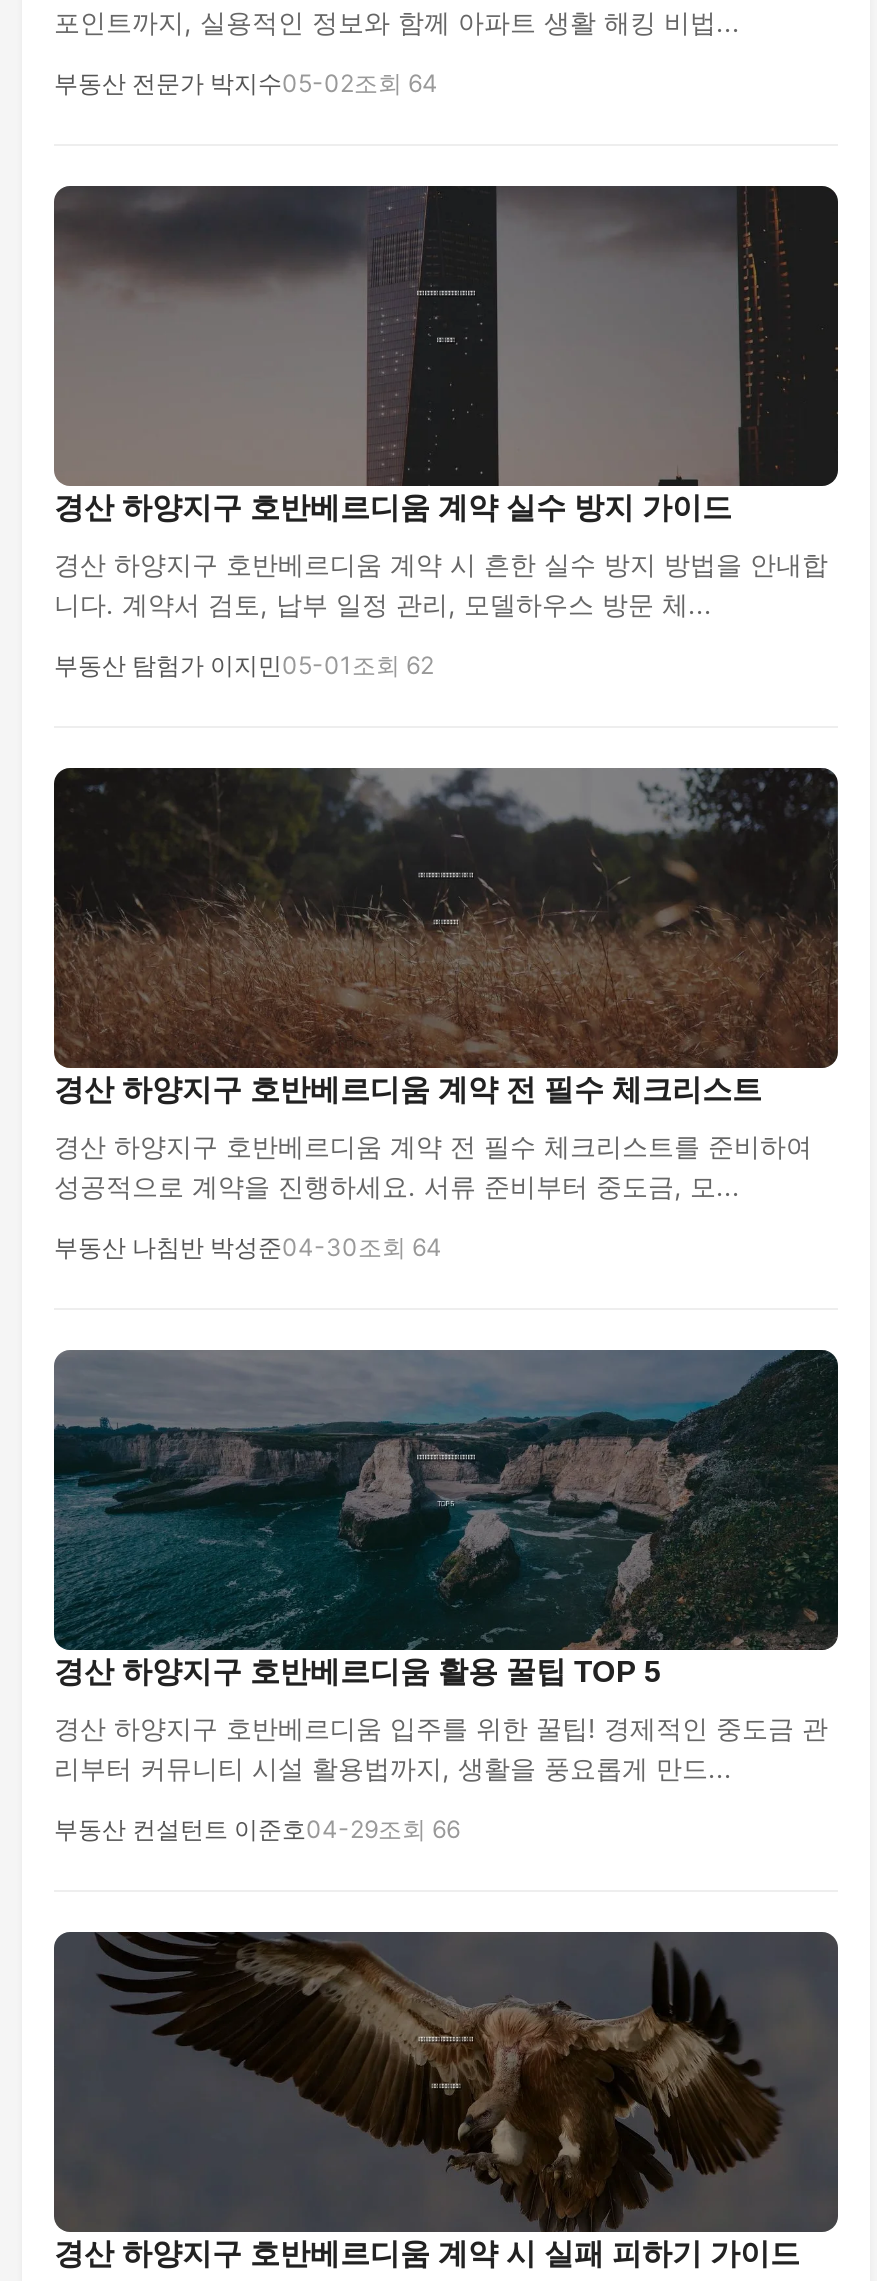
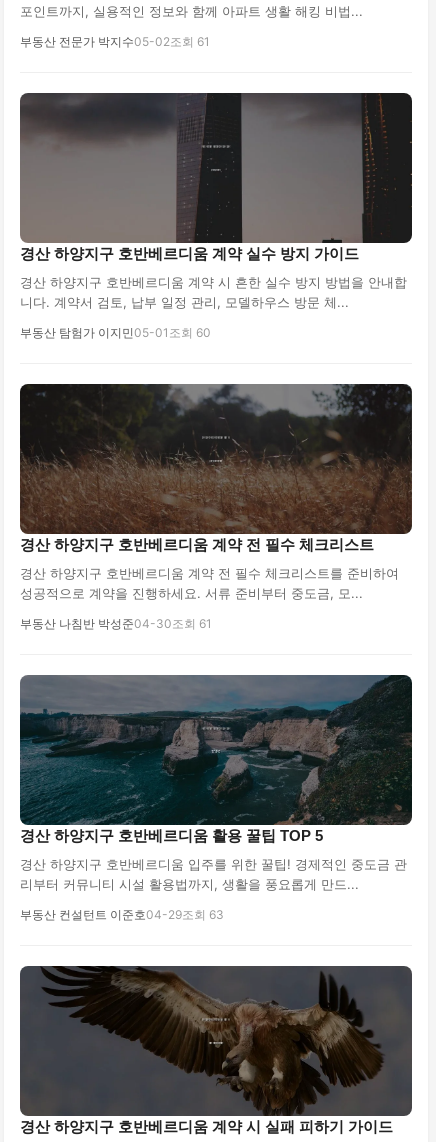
- 부동산 전문가 박지수05-02조회 64
+ 부동산 전문가 박지수05-02조회 61

- 부동산 탐험가 이지민 05-01 조회 62
+ 부동산 탐험가 이지민 05-01 조회 60

- 부동산 나침반 박성준04-30조회 64
+ 부동산 나침반 박성준04-30조회 61

- 부동산 컨설턴트 이준호04-29조회 66
+ 부동산 컨설턴트 이준호04-29조회 63
